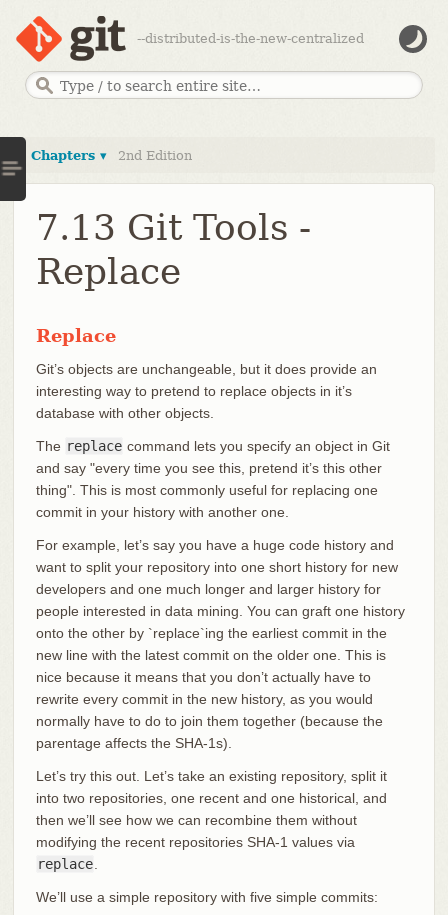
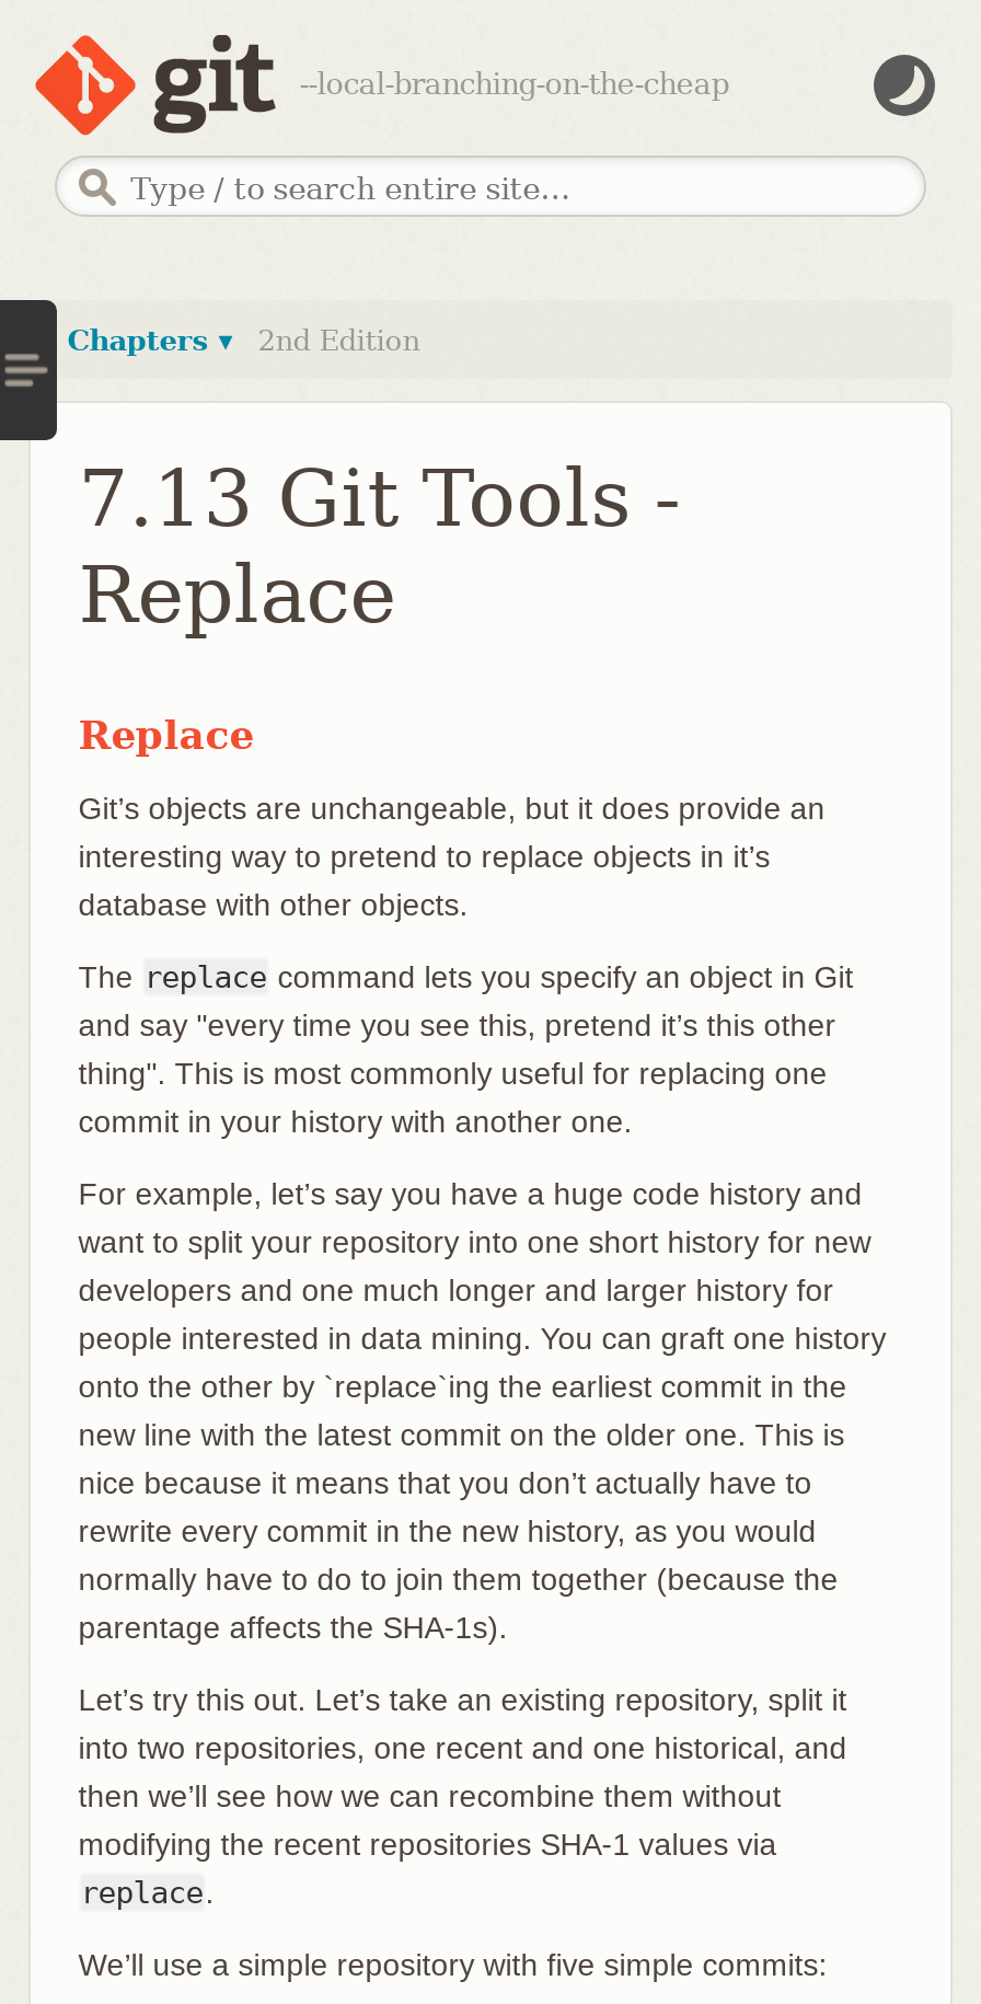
- --distributed-is-the-new-centralized
+ --local-branching-on-the-cheap
